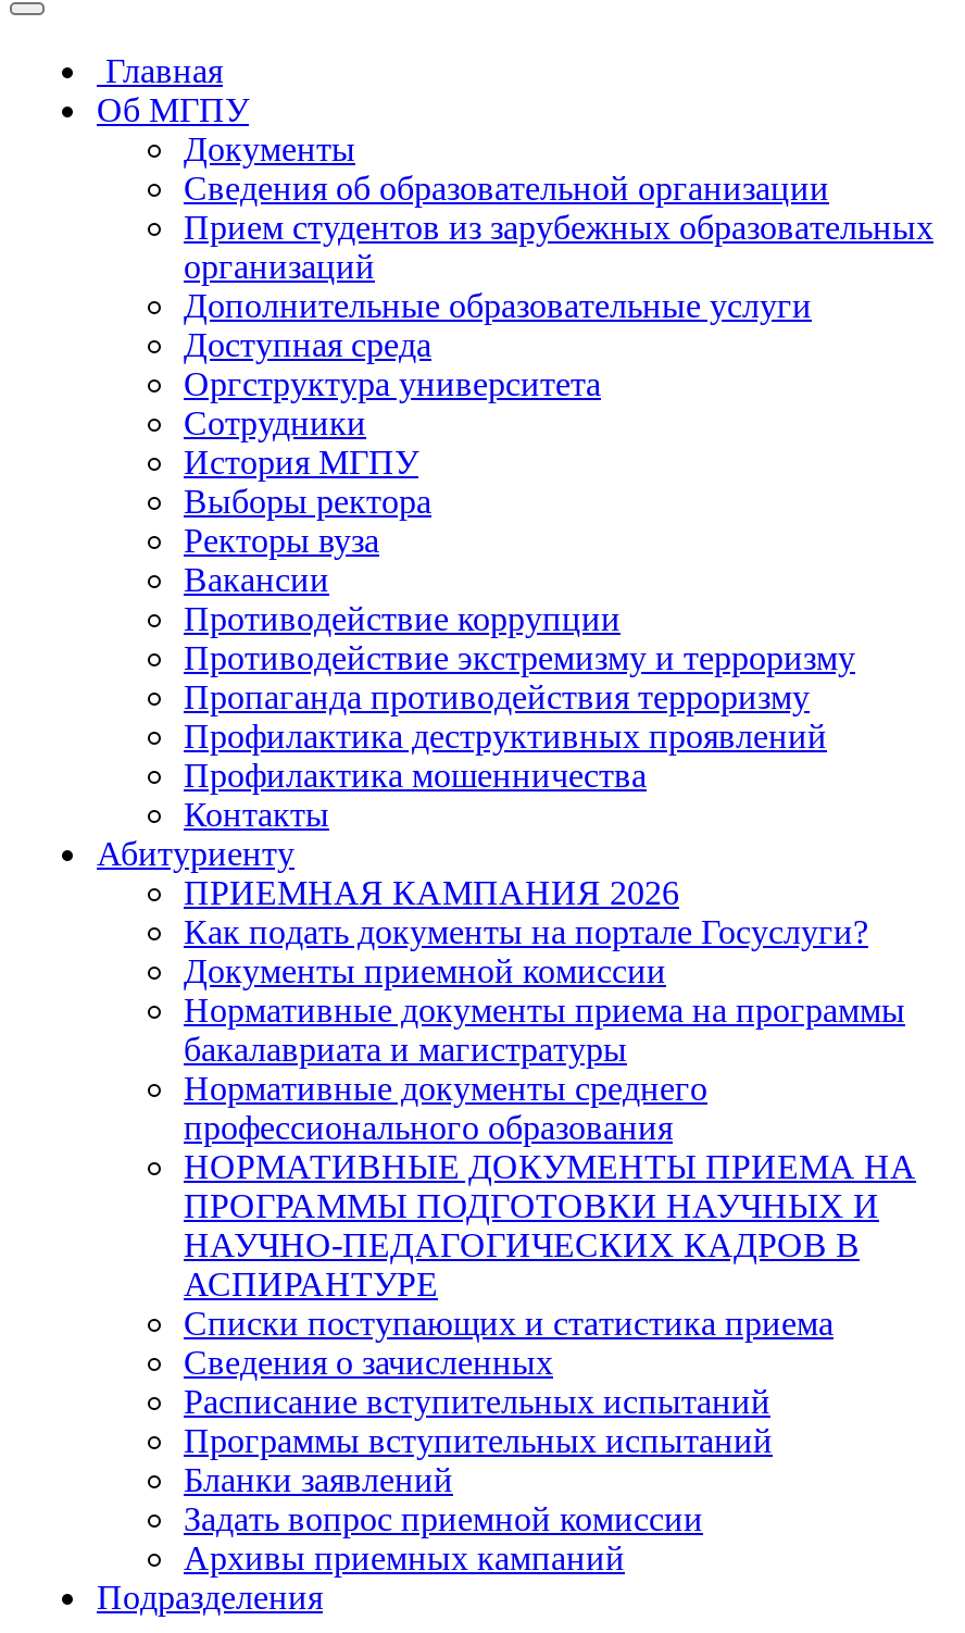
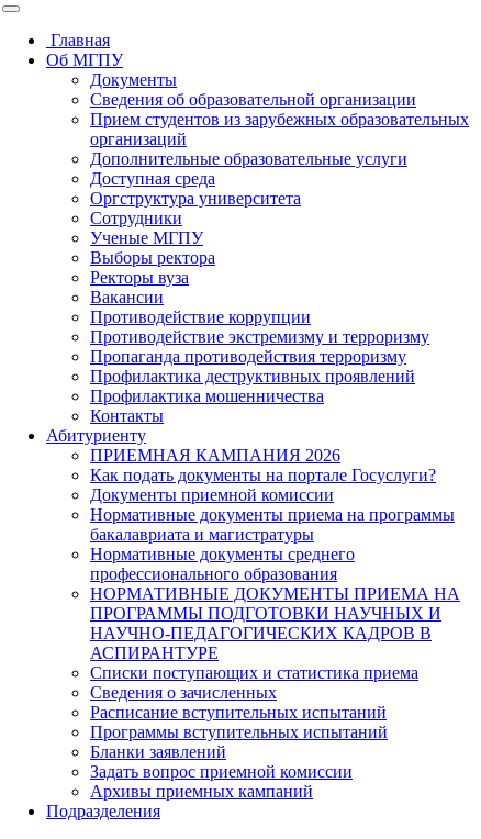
- История МГПУ
+ Ученые МГПУ
